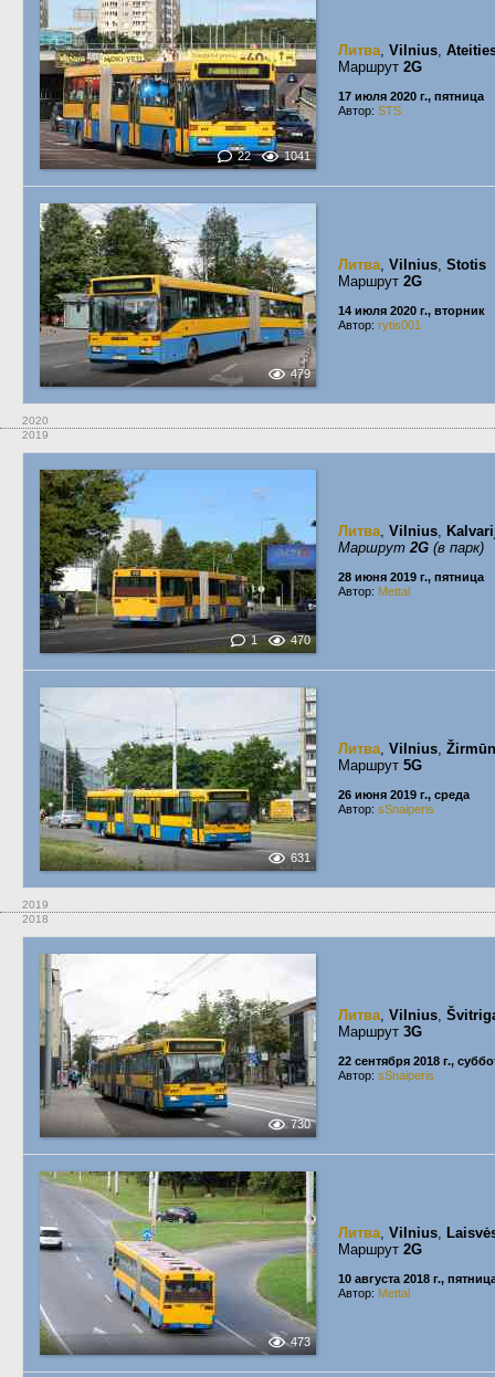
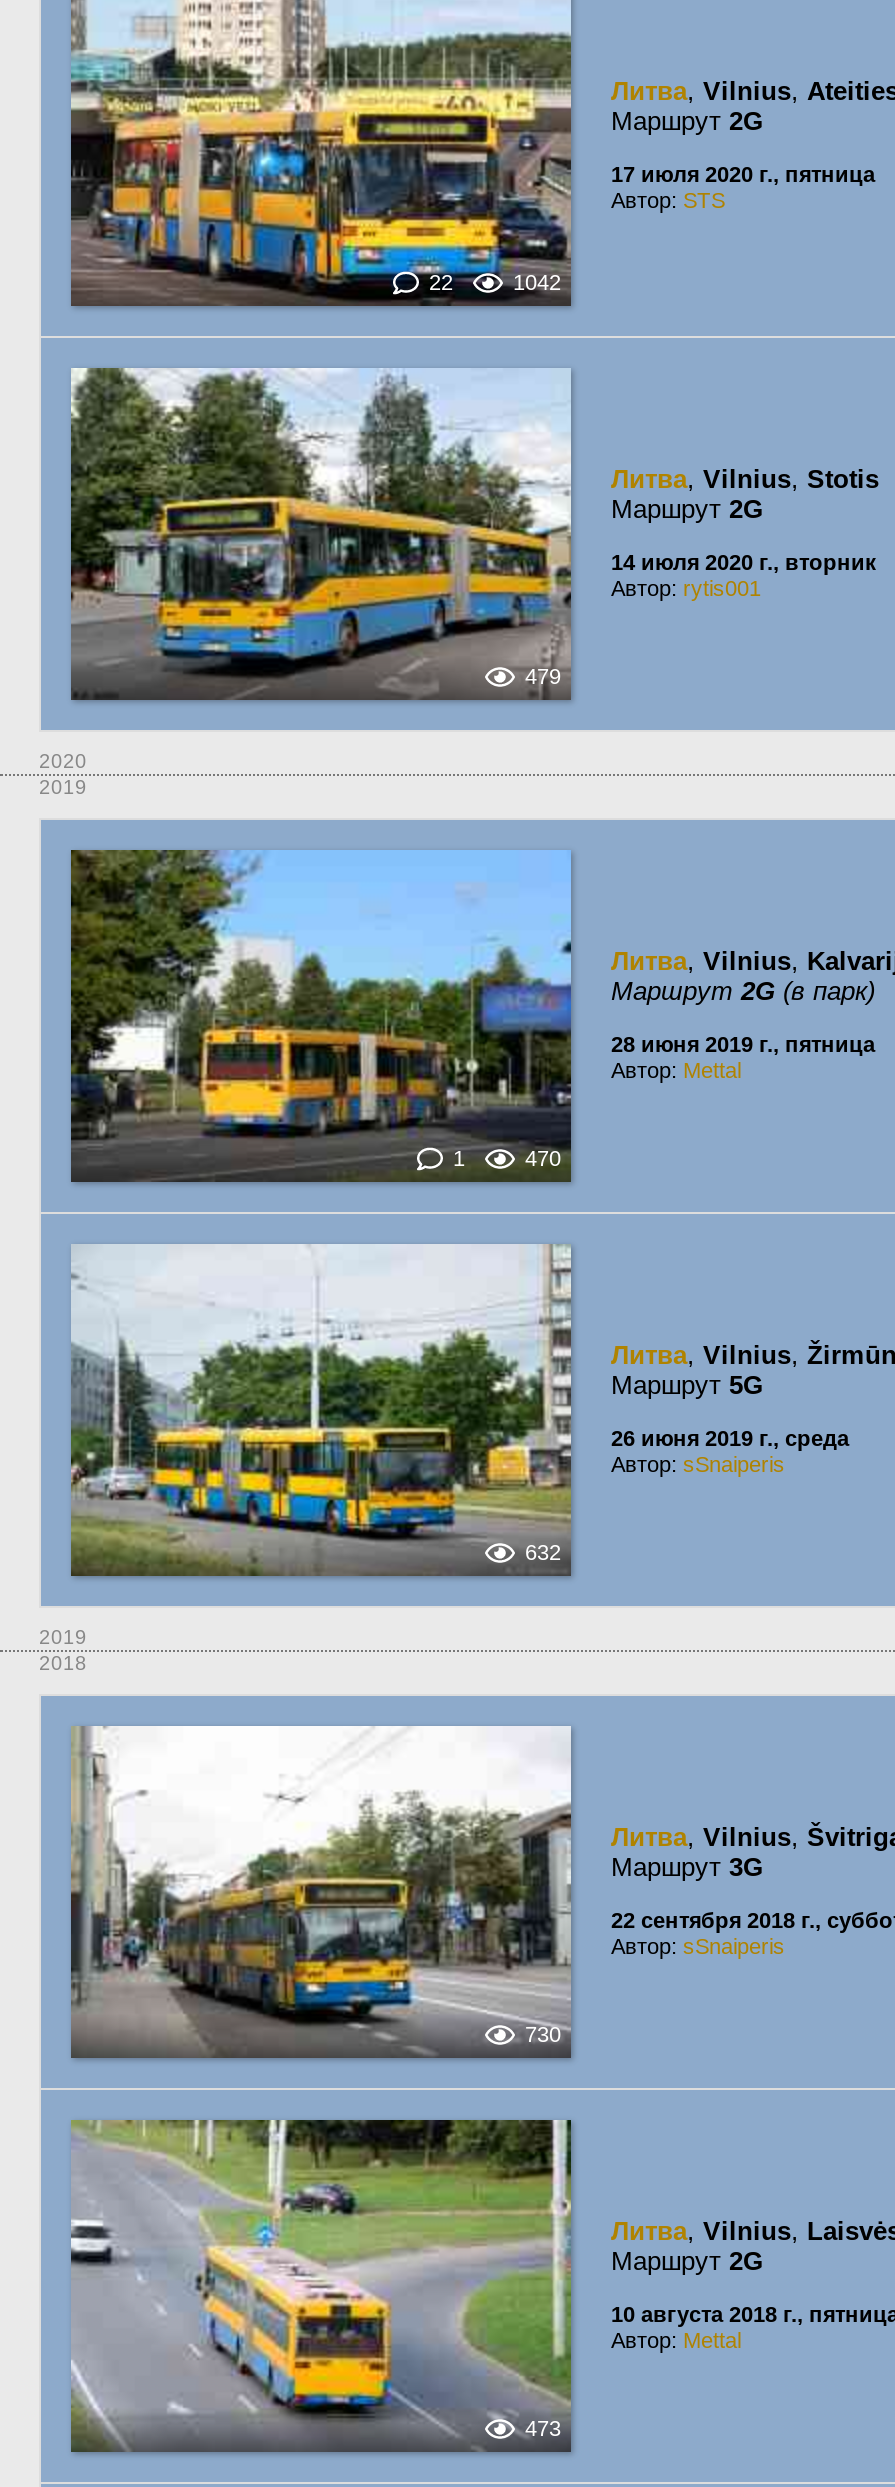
- 1041
+ 1042

- 631
+ 632
